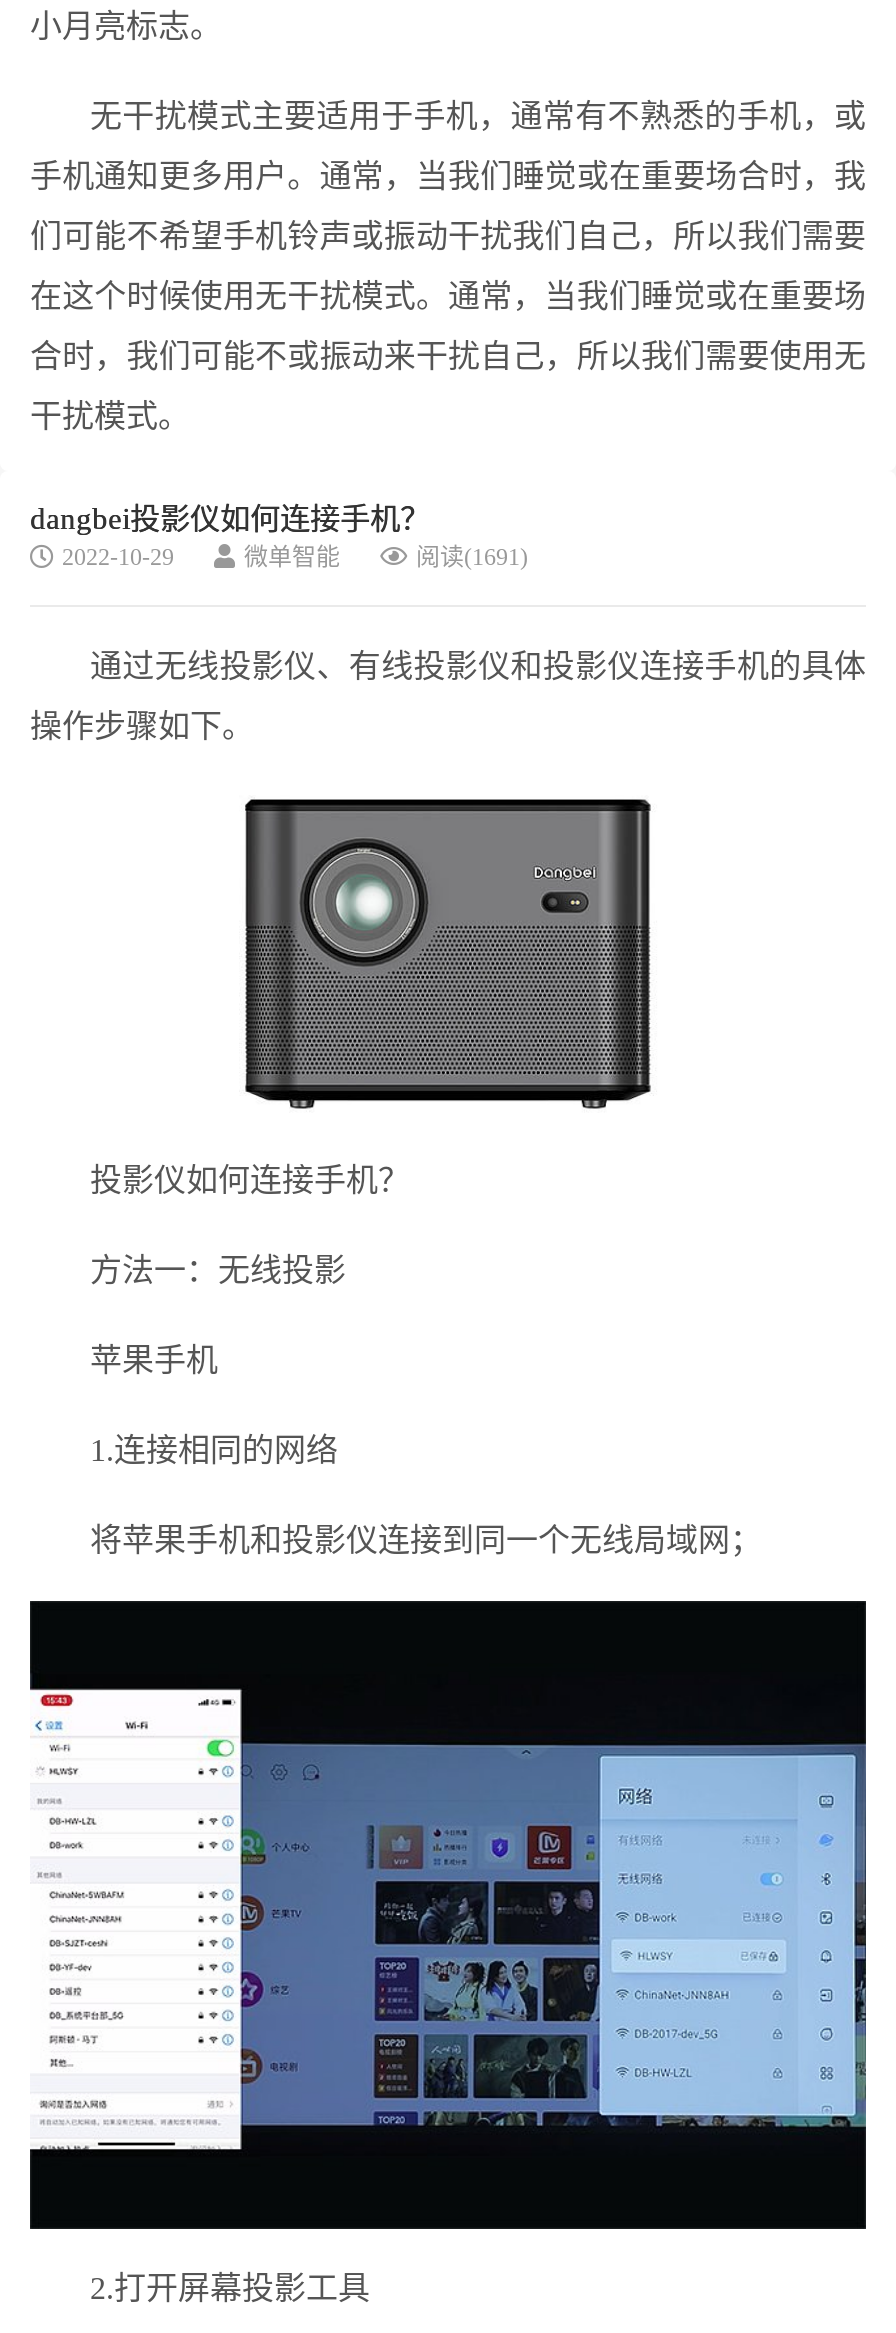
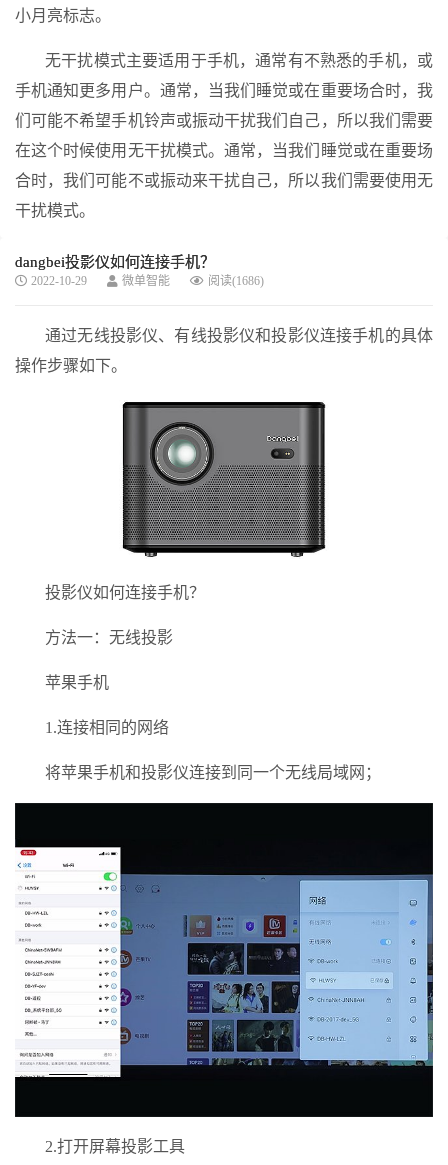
- 阅读(1691)
+ 阅读(1686)
